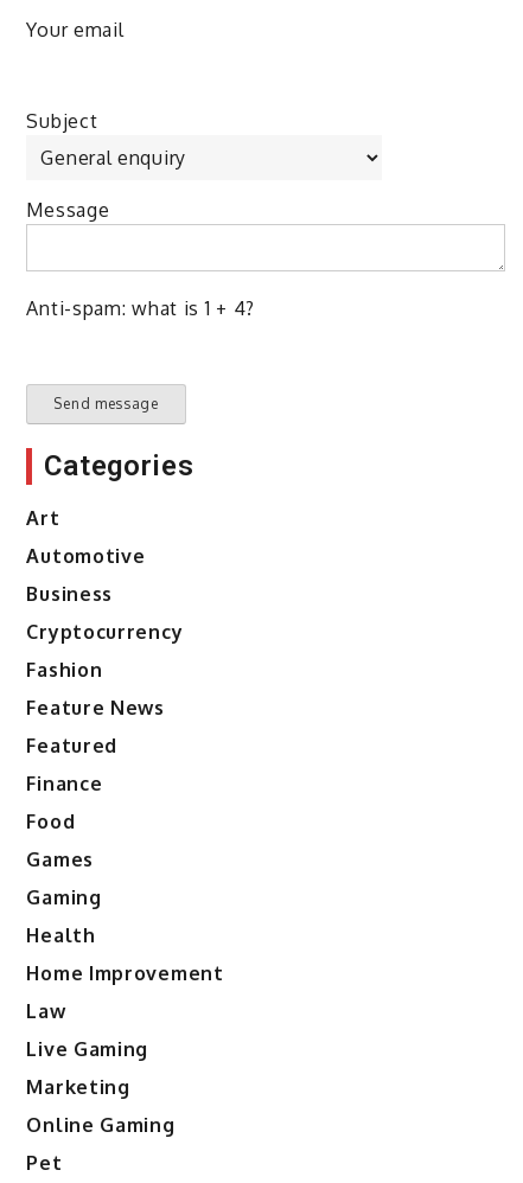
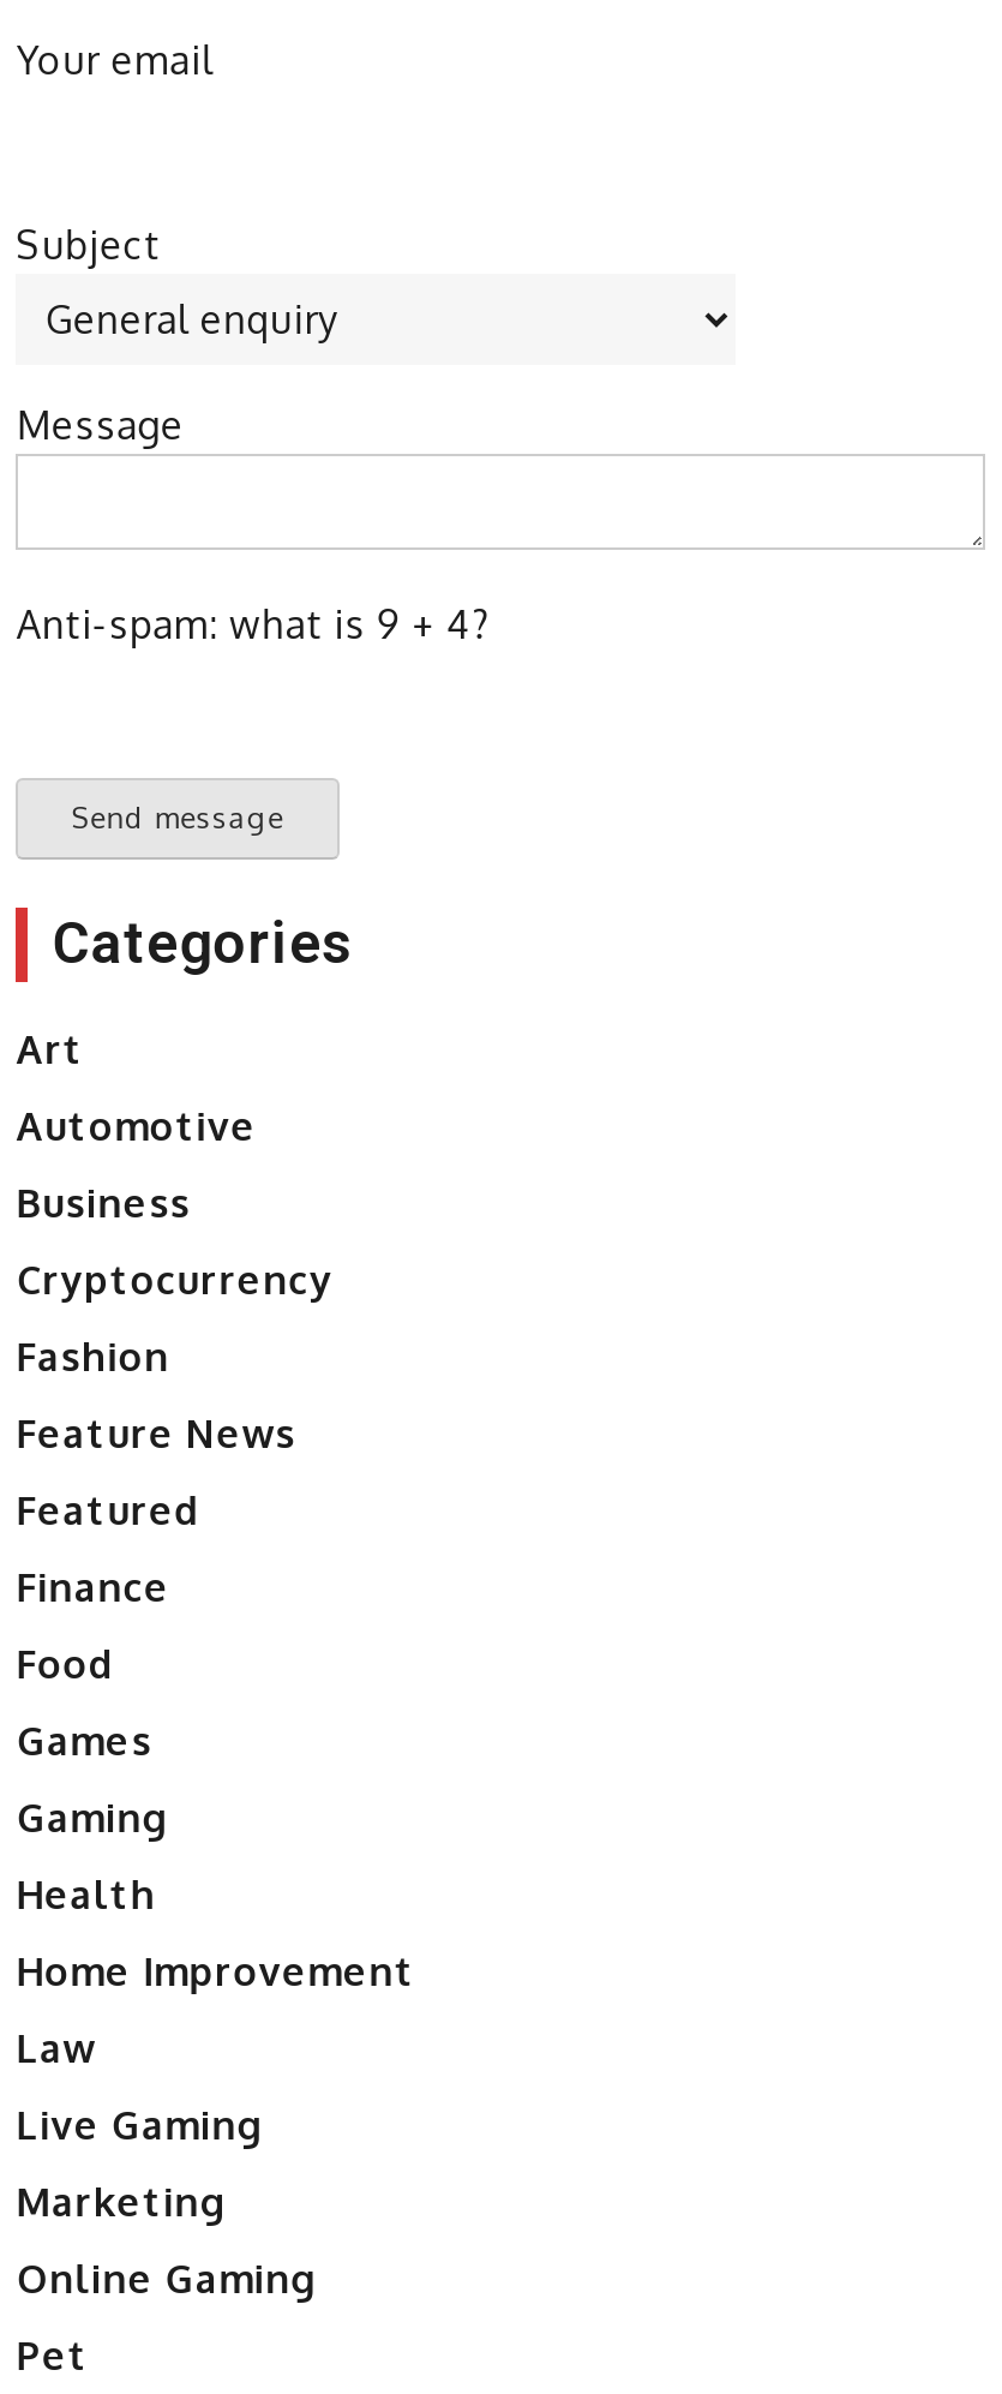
- Anti-spam: what is 1 + 4?
+ Anti-spam: what is 9 + 4?
